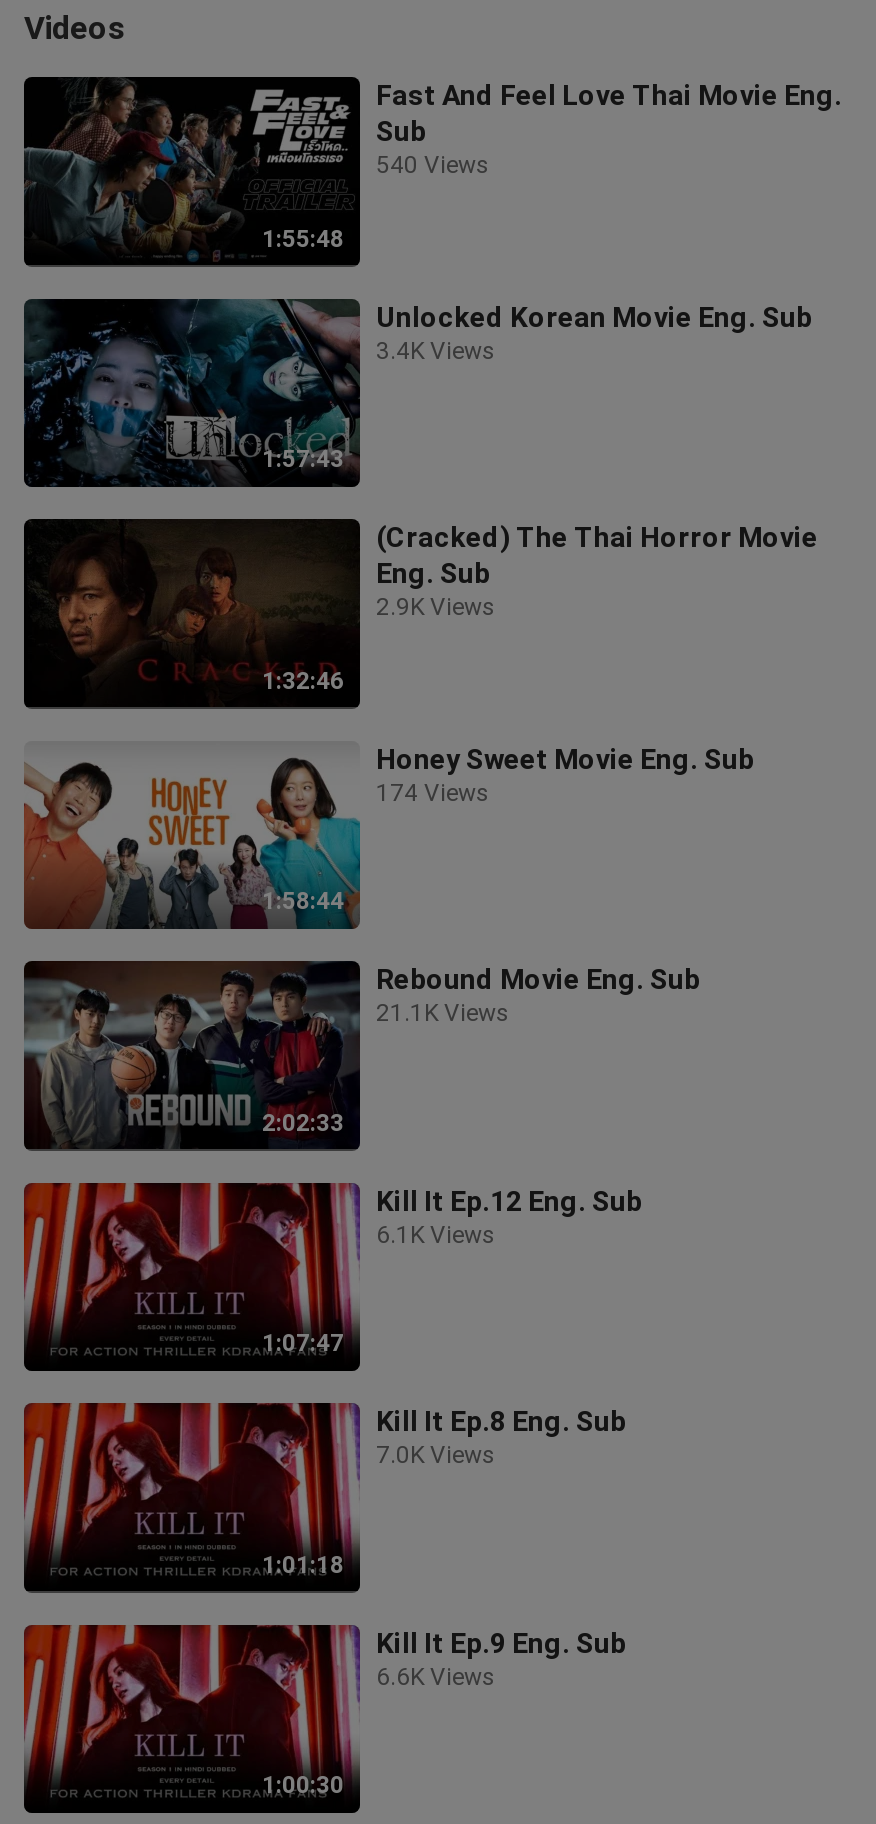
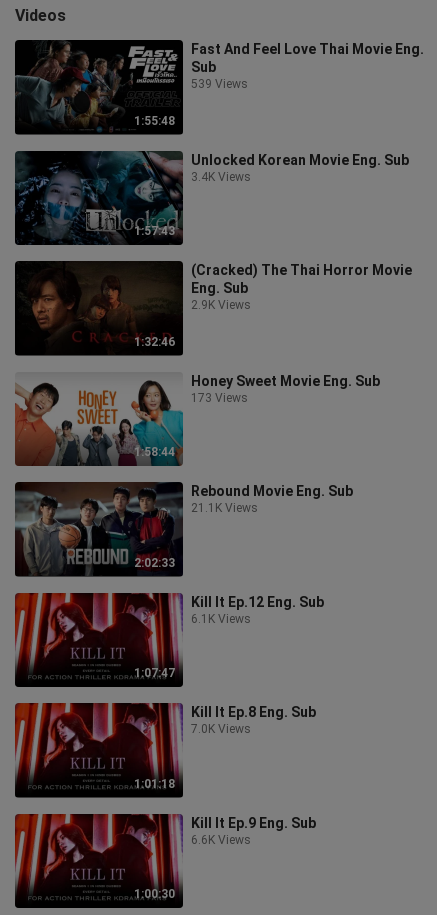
- 540 Views
+ 539 Views

- 174 Views
+ 173 Views
